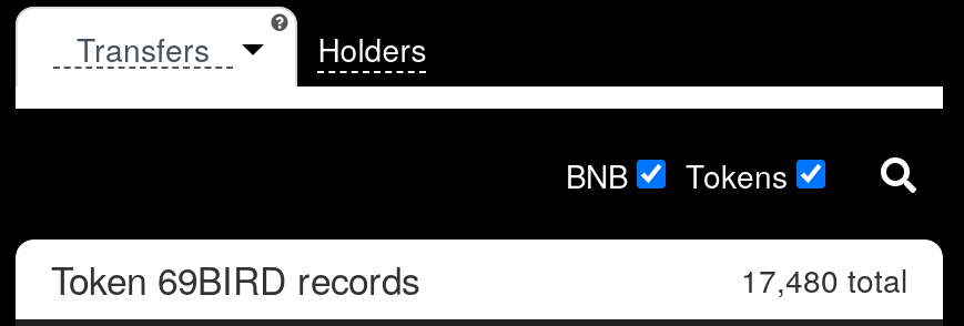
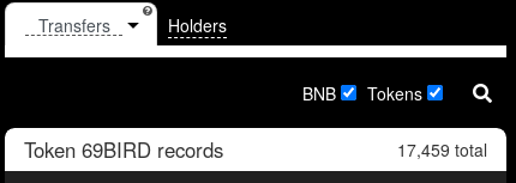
- 17,480 total
+ 17,459 total
